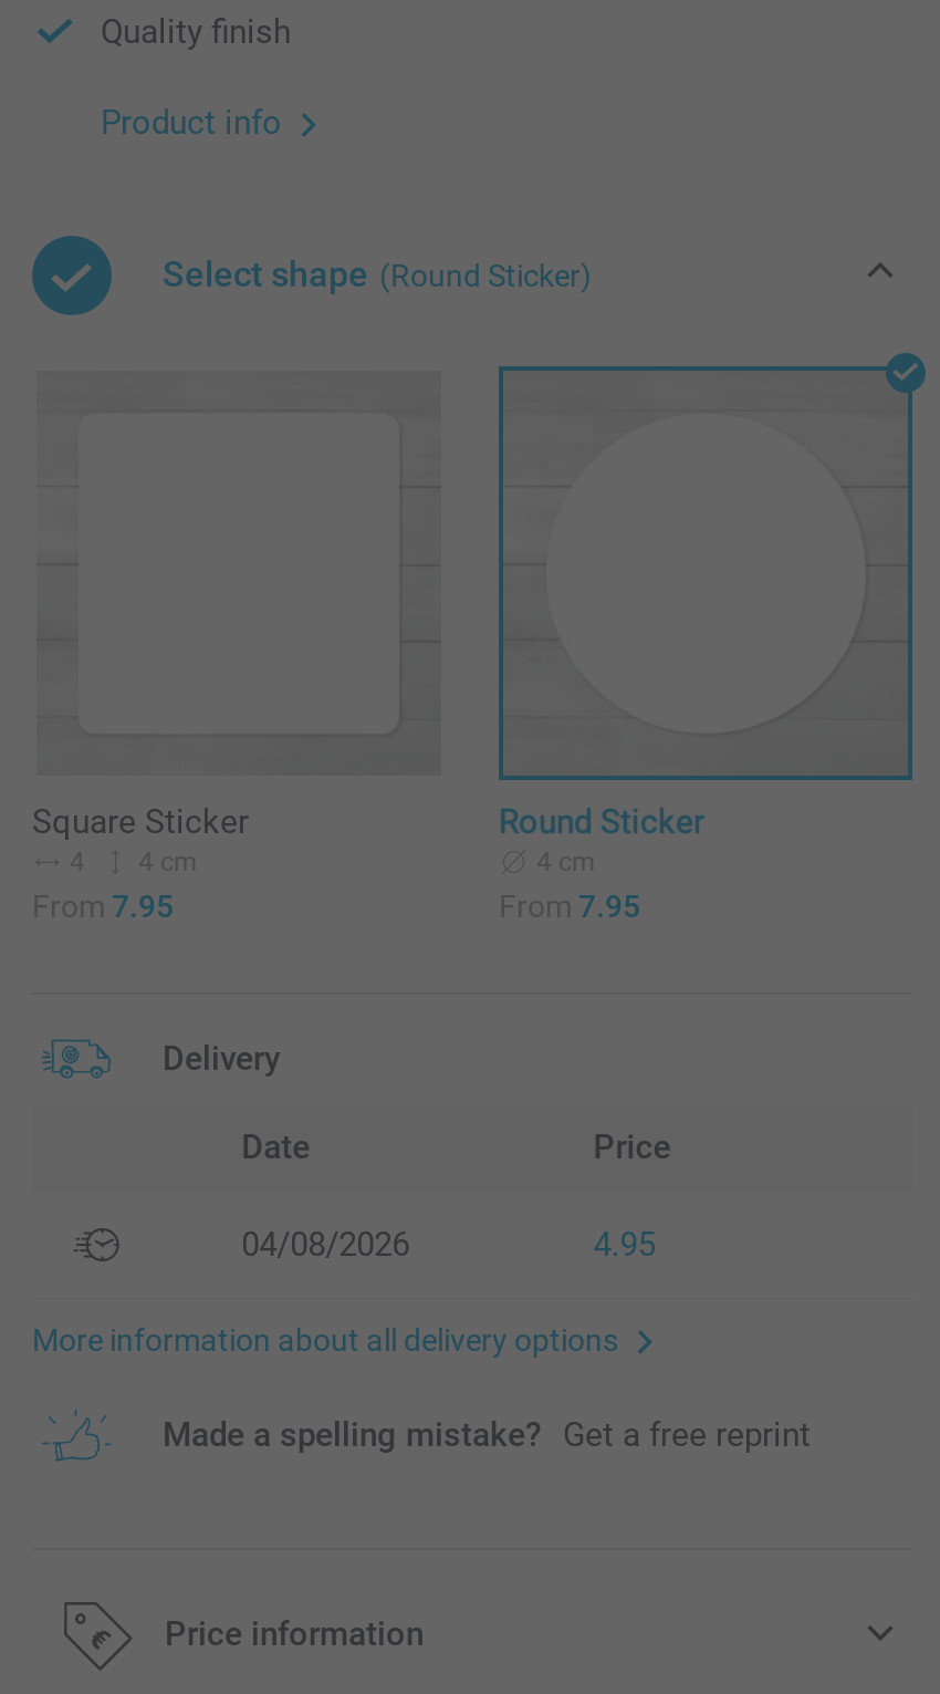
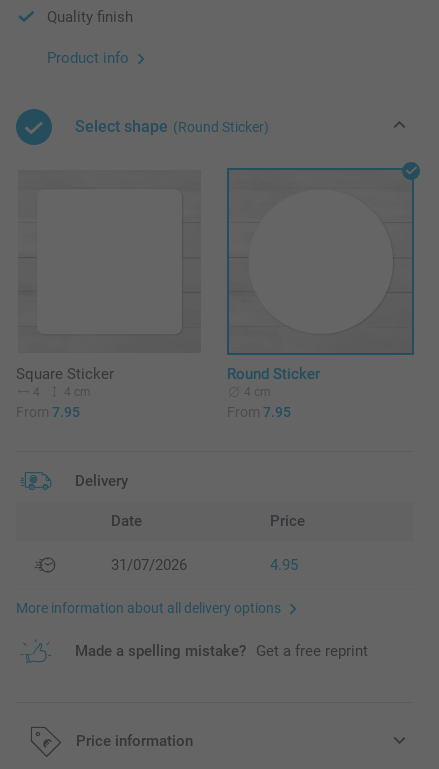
- 04/08/2026
+ 31/07/2026
